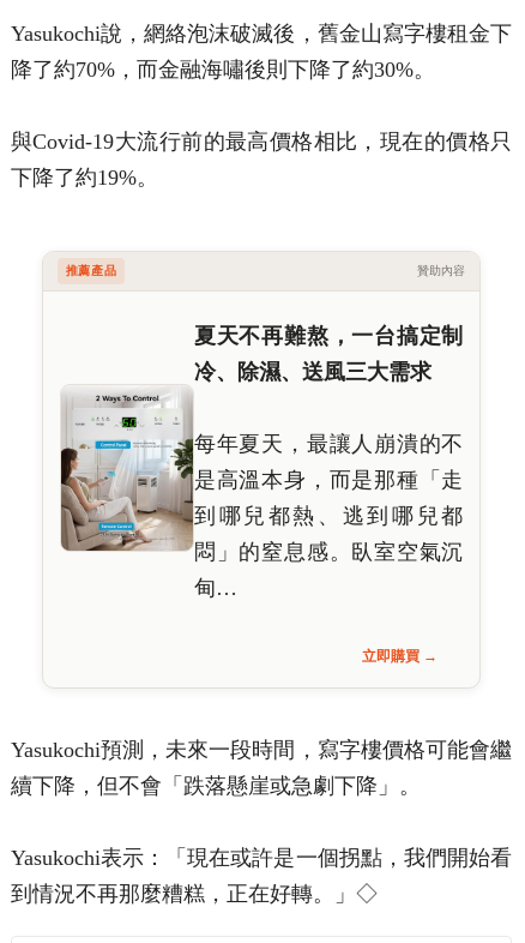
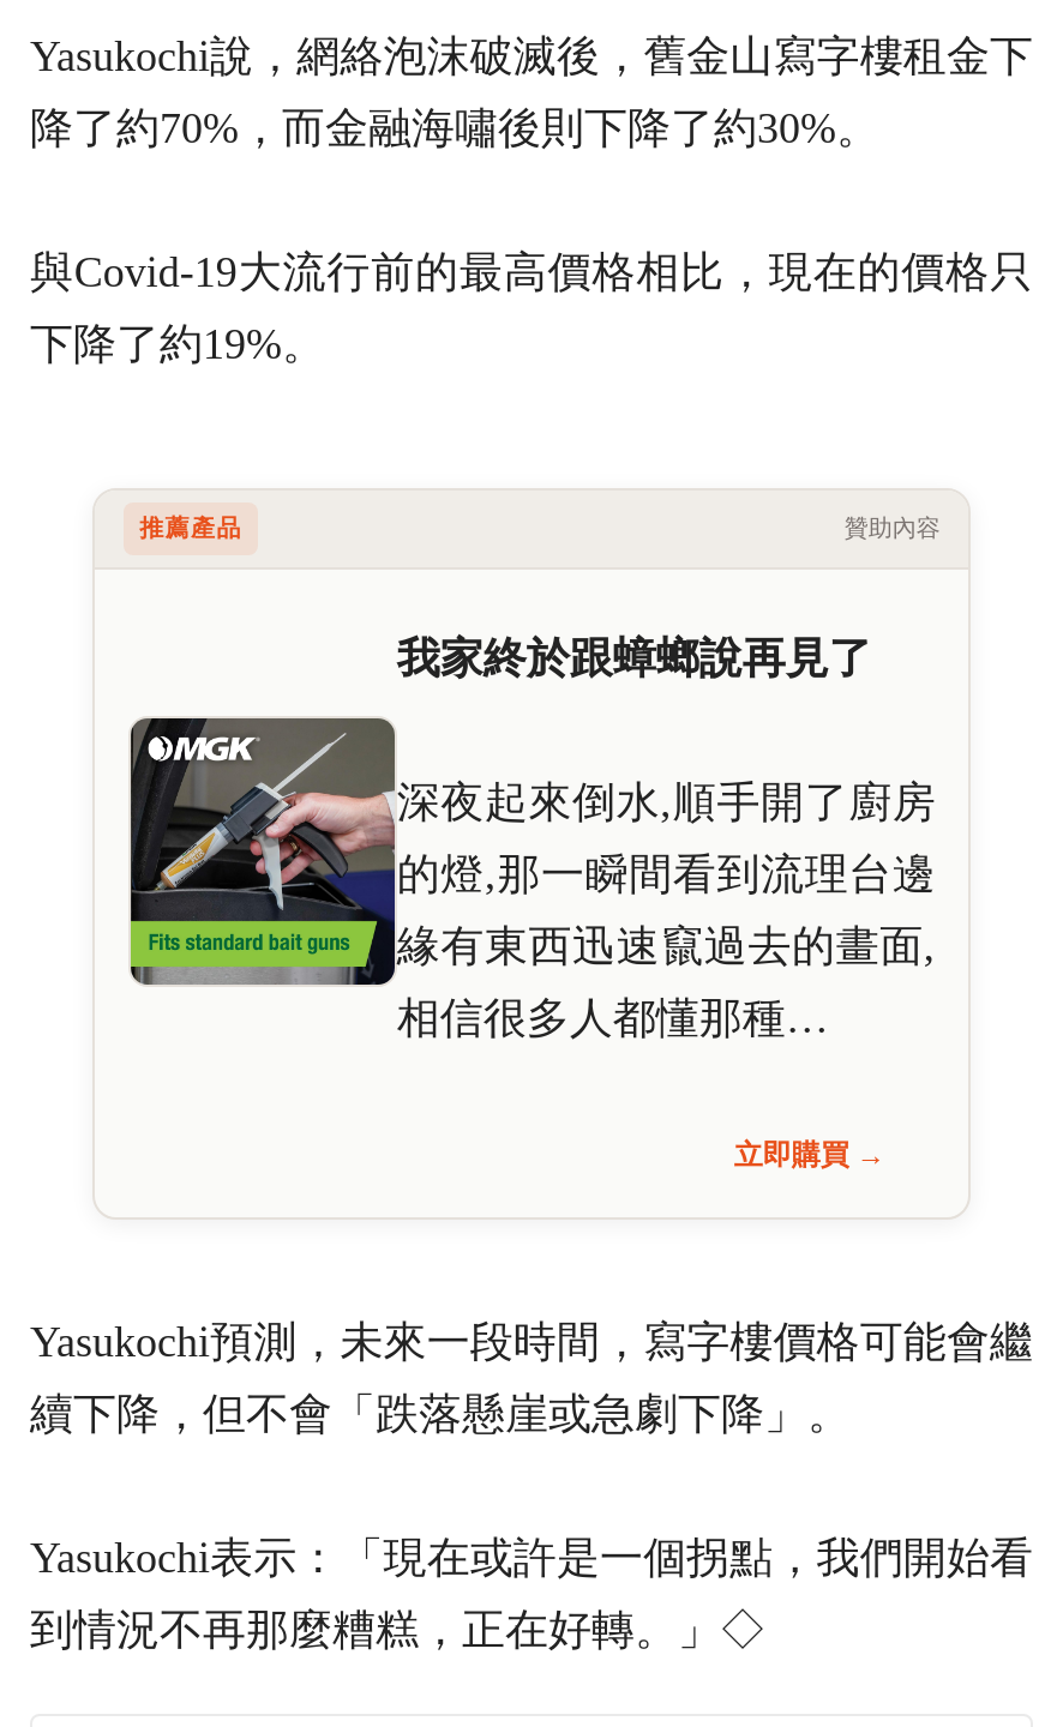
- [image]
- 夏天不再難熬，一台搞定制
- 冷、除濕、送風三大需求
- 每年夏天，最讓人崩潰的不
- 是高溫本身，而是那種「走
- 到哪兒都熱、逃到哪兒都
- 悶」的窒息感。臥室空氣沉
- 甸…
+ [image]
+ 我家終於跟蟑螂說再見了
+ 深夜起來倒水,順手開了廚房
+ 的燈,那一瞬間看到流理台邊
+ 緣有東西迅速竄過去的畫面,
+ 相信很多人都懂那種…
